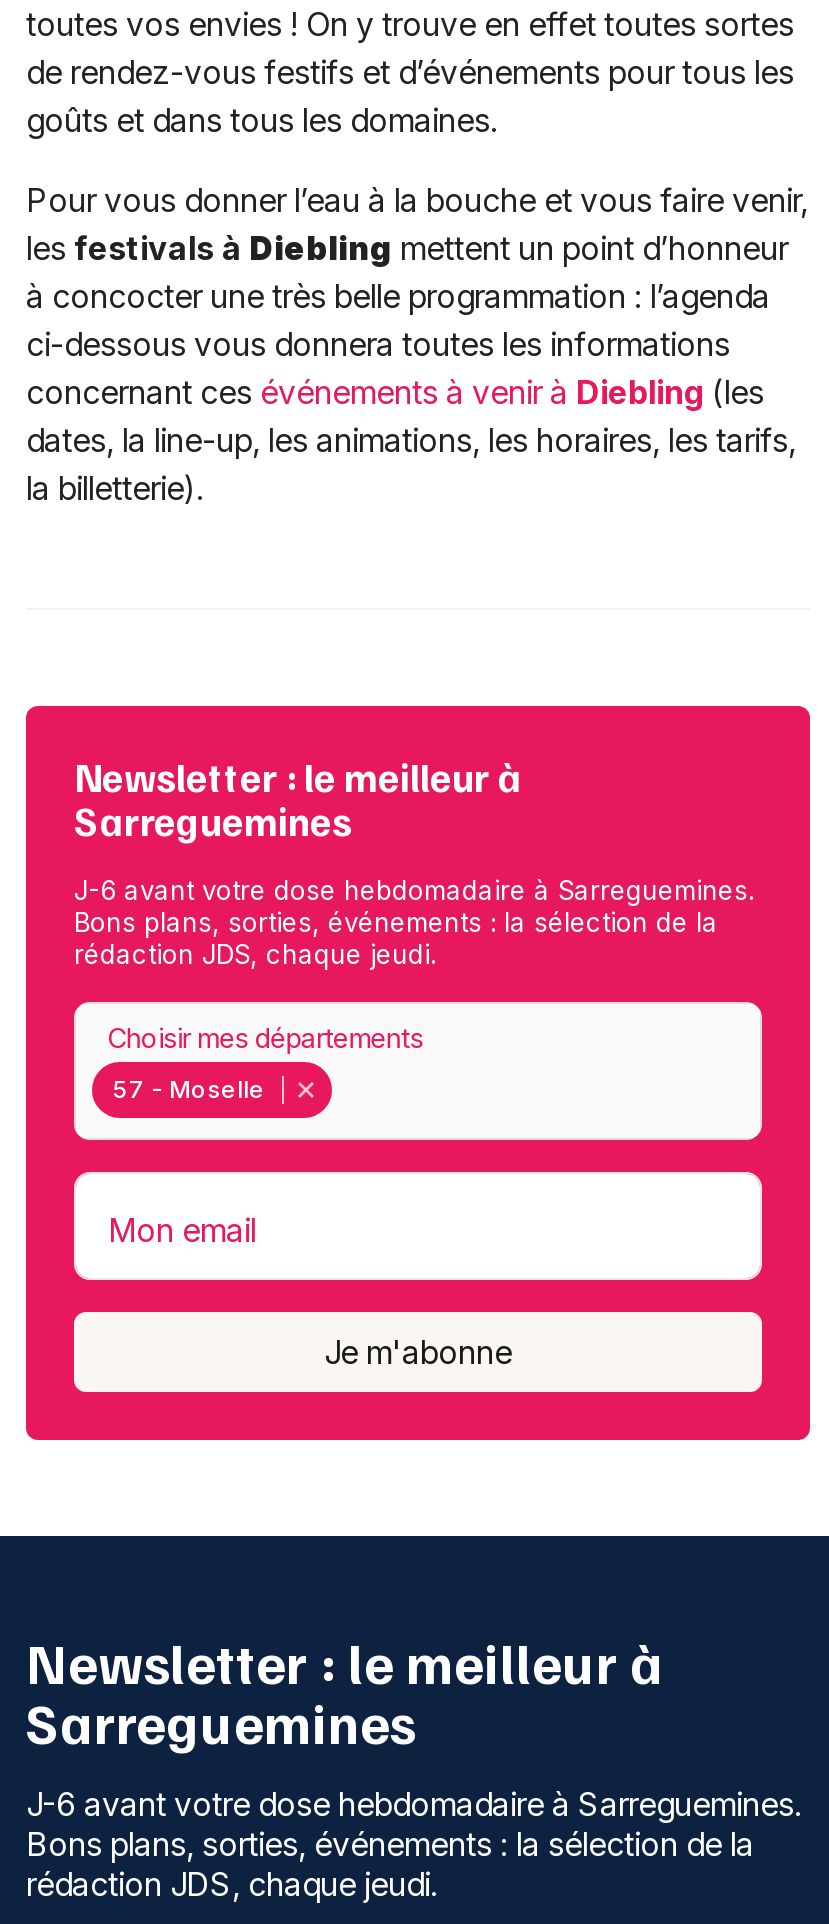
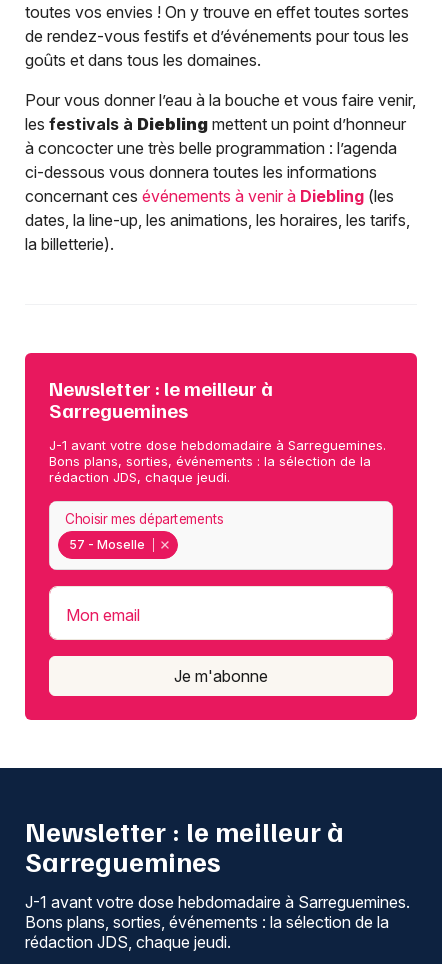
- J-6 avant votre dose hebdomadaire à Sarreguemines.
+ J-1 avant votre dose hebdomadaire à Sarreguemines.

- J-6 avant votre dose hebdomadaire à Sarreguemines.
+ J-1 avant votre dose hebdomadaire à Sarreguemines.
